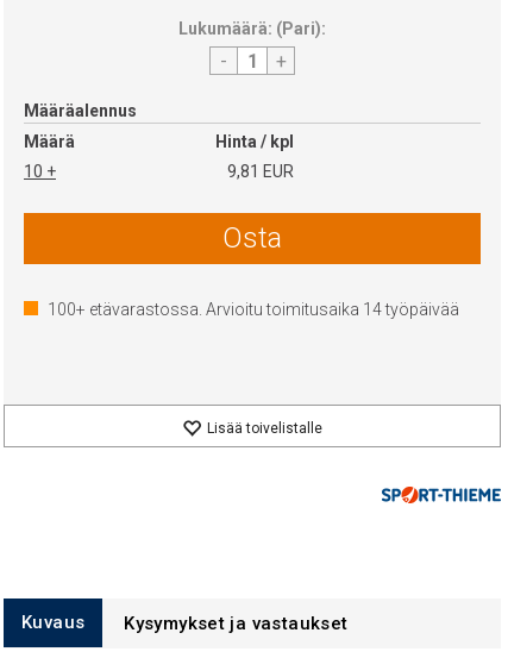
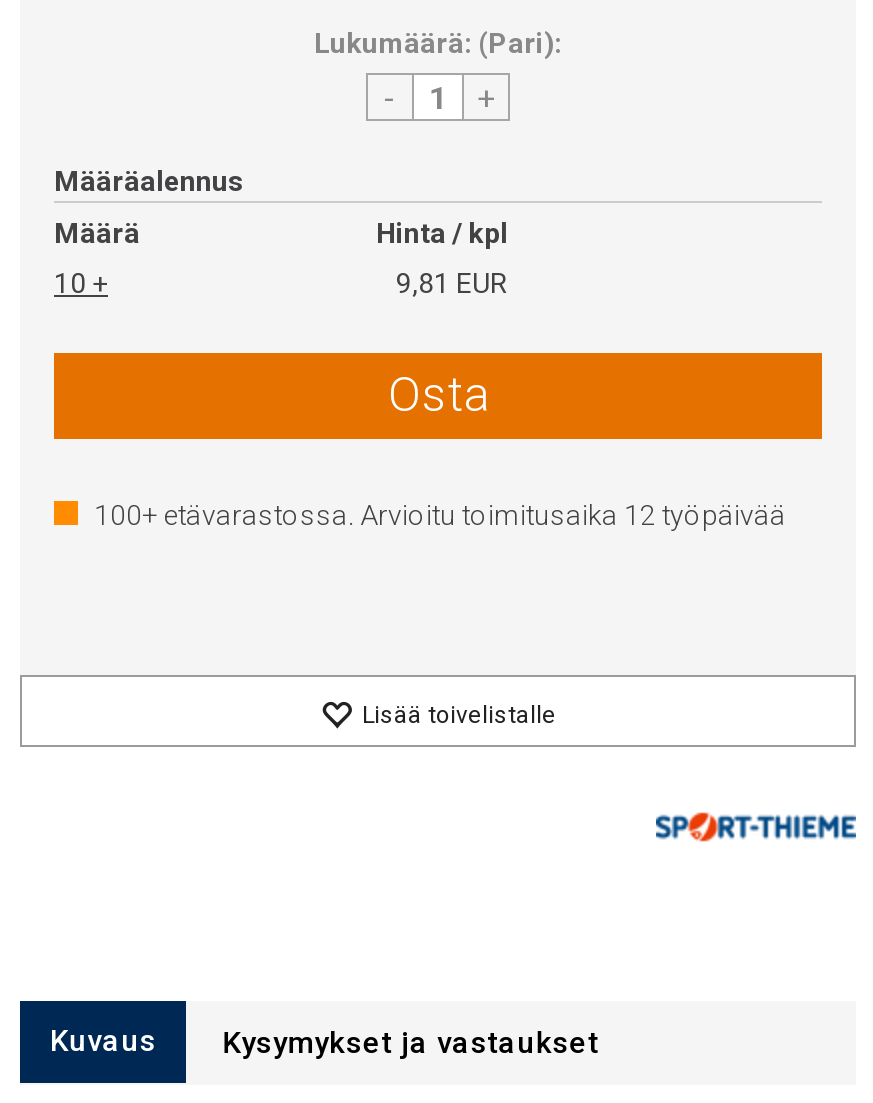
- 100+ etävarastossa. Arvioitu toimitusaika 14 työpäivää
+ 100+ etävarastossa. Arvioitu toimitusaika 12 työpäivää
